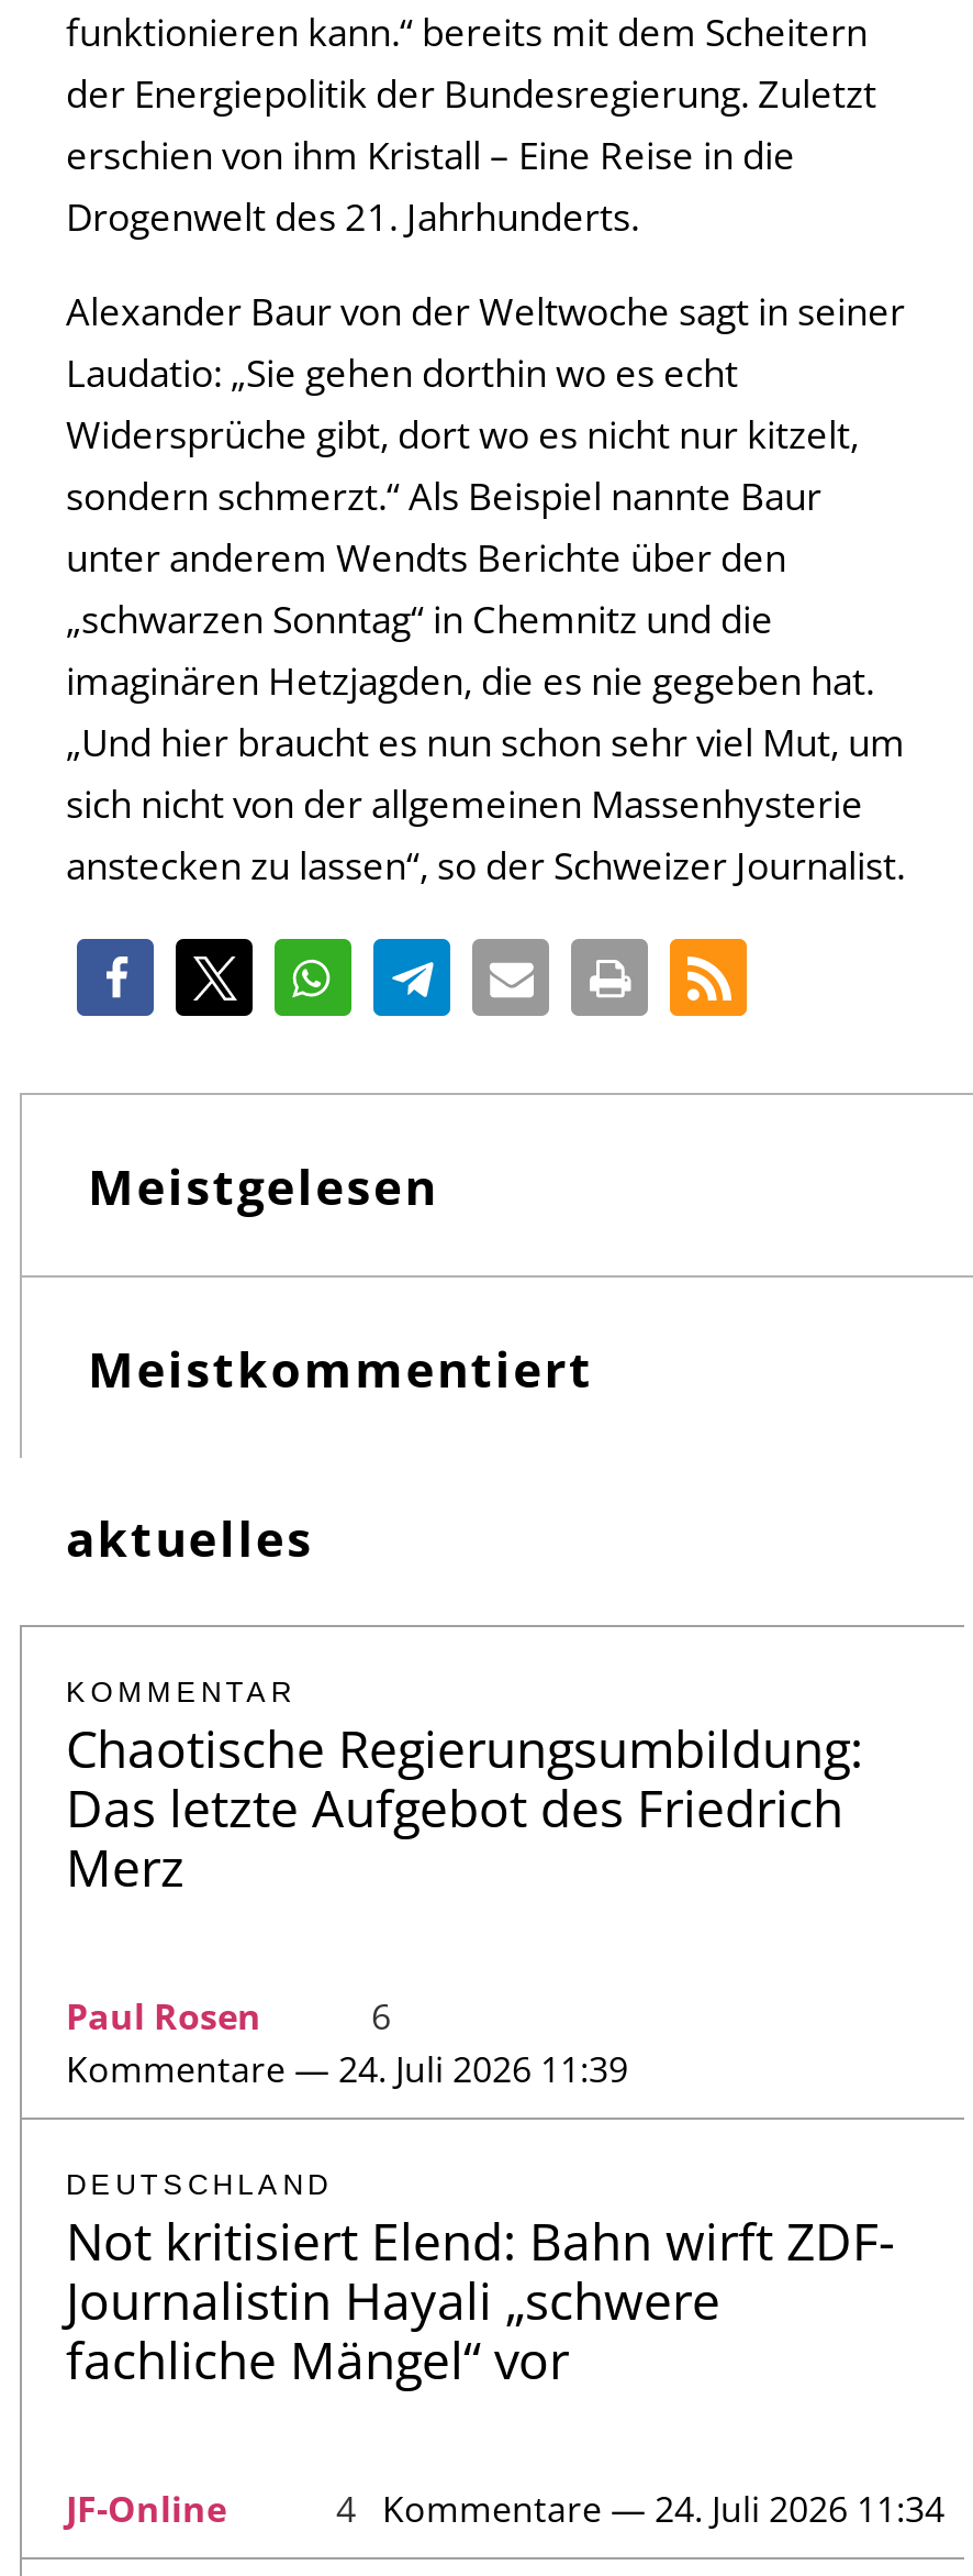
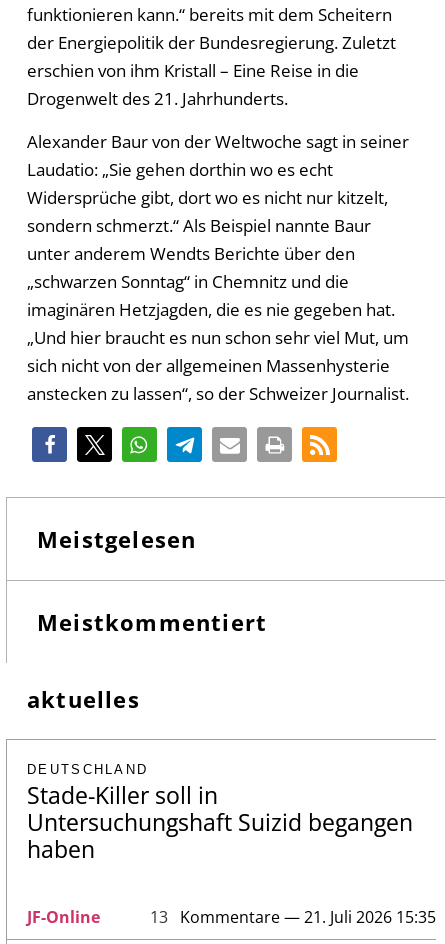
- KOMMENTAR
- Chaotische Regierungsumbildung:
- Das letzte Aufgebot des Friedrich
- Merz
- Paul Rosen
- 6
- Kommentare — 24. Juli 2026 11:39

- Not kritisiert Elend: Bahn wirft ZDF-
- Journalistin Hayali „schwere
- fachliche Mängel“ vor
+ Stade-Killer soll in
+ Untersuchungshaft Suizid begangen
+ haben

- 4 Kommentare — 24. Juli 2026 11:34
+ 13 Kommentare — 21. Juli 2026 15:35
